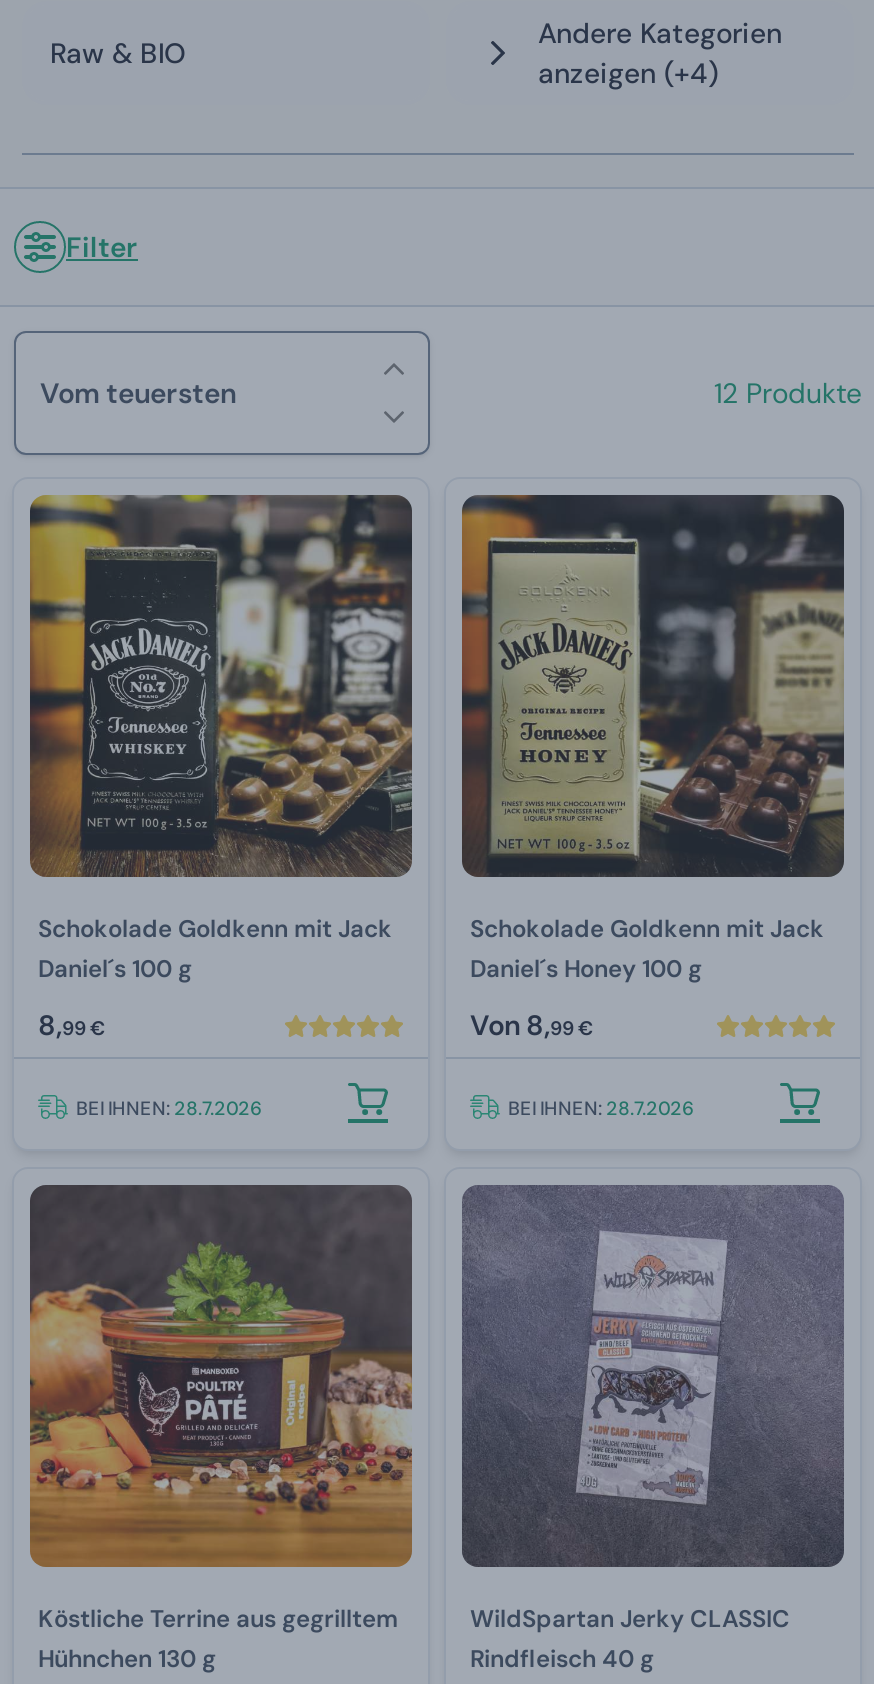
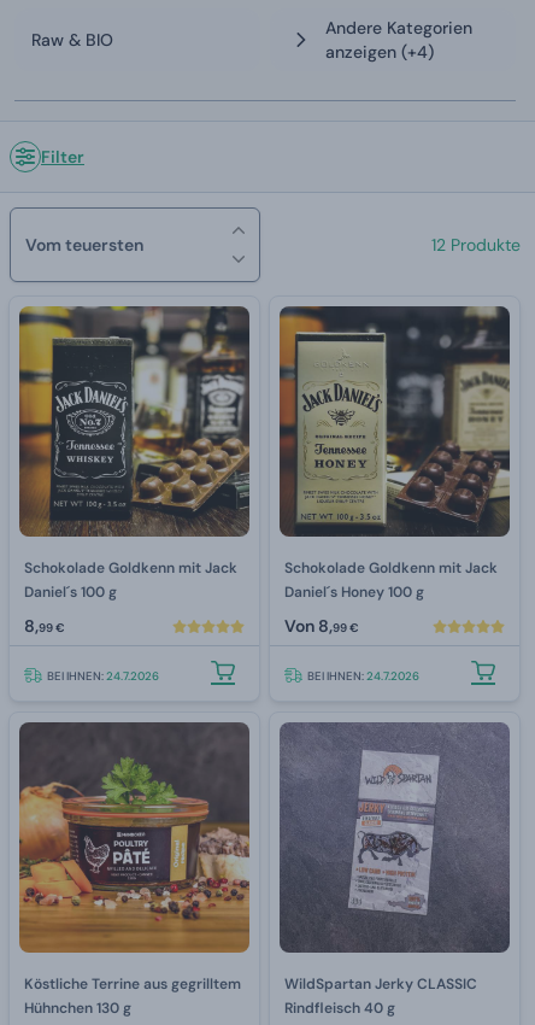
- BEI IHNEN: 28.7.2026
+ BEI IHNEN: 24.7.2026

- BEI IHNEN: 28.7.2026
+ BEI IHNEN: 24.7.2026
